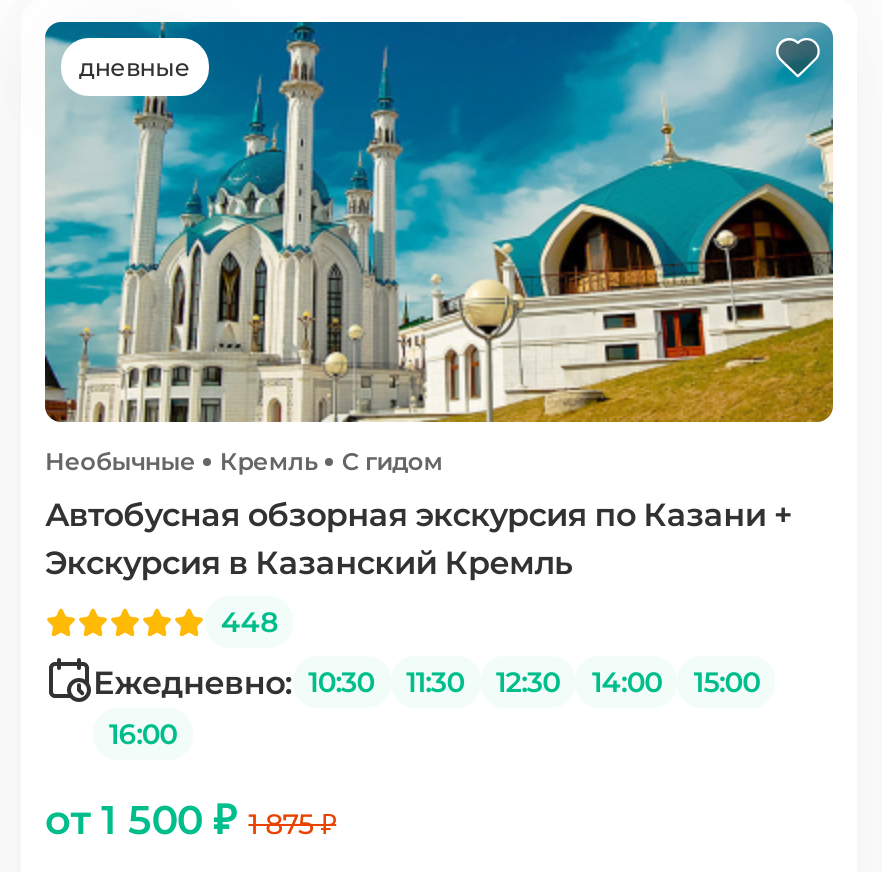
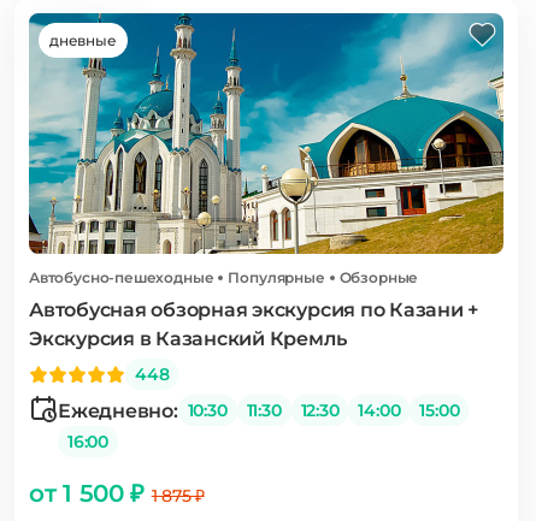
- Необычные
- Кремль
- С гидом
+ Автобусно-пешеходные
+ Популярные
+ Обзорные
